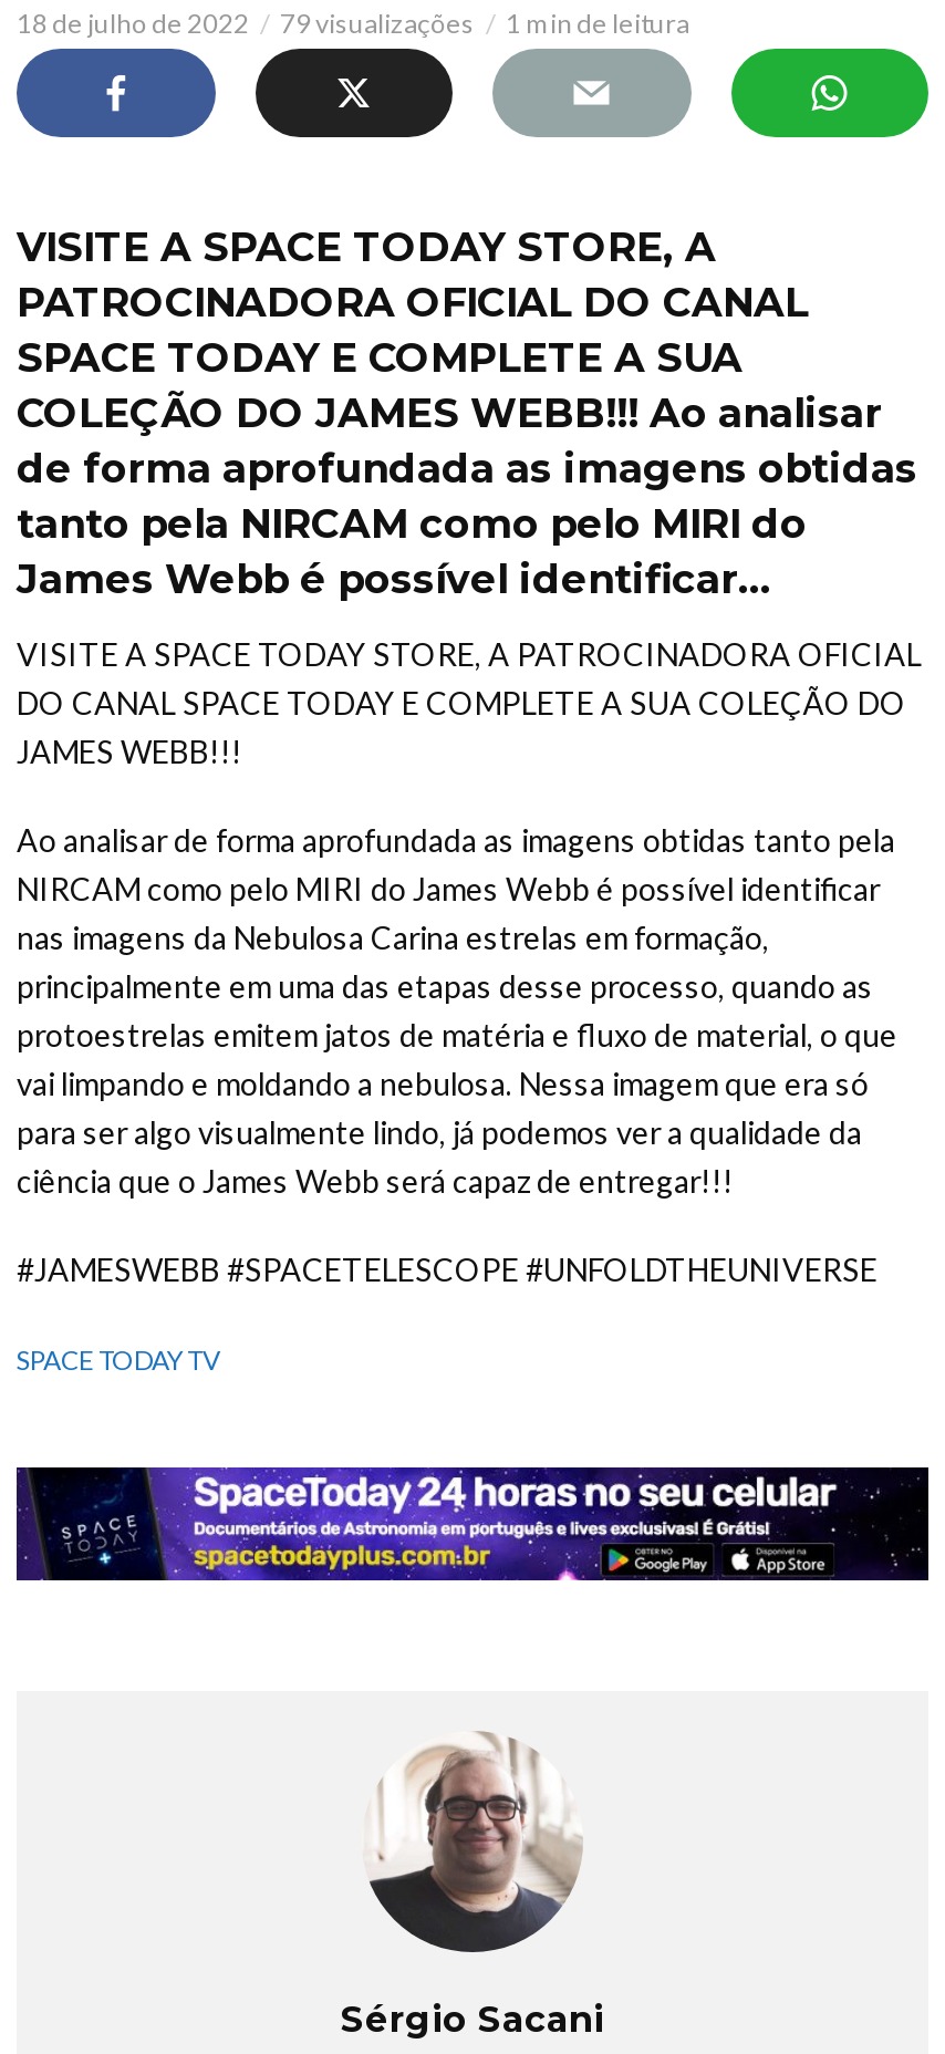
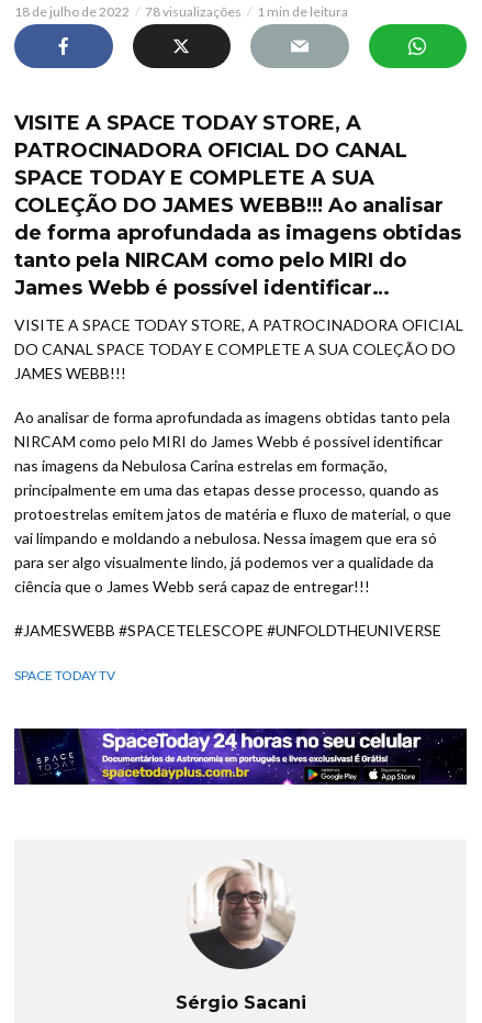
- 79 visualizações
+ 78 visualizações
